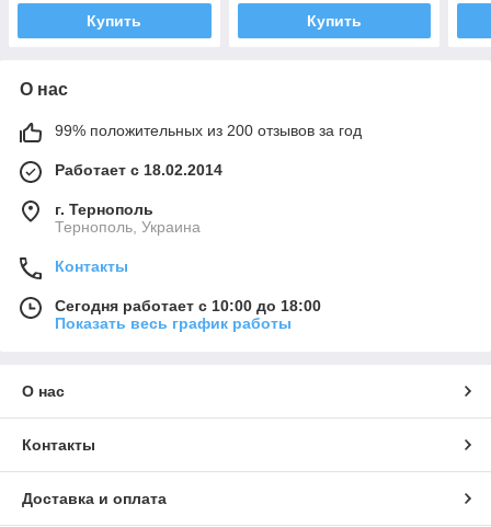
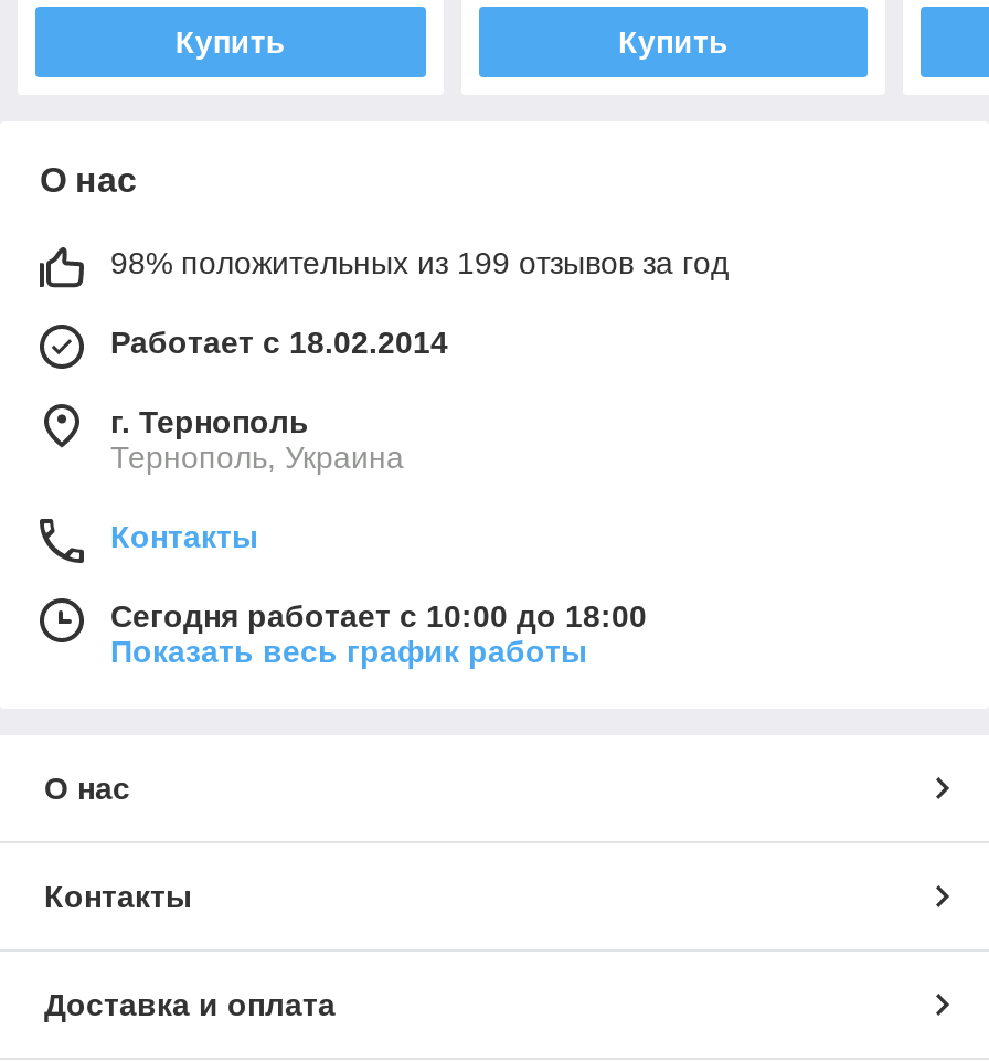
- 99% положительных из 200 отзывов за год
+ 98% положительных из 199 отзывов за год
